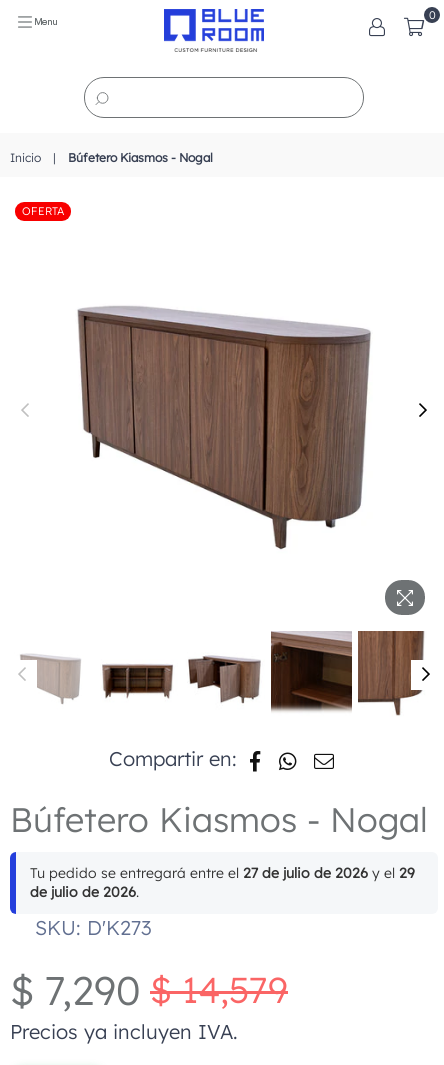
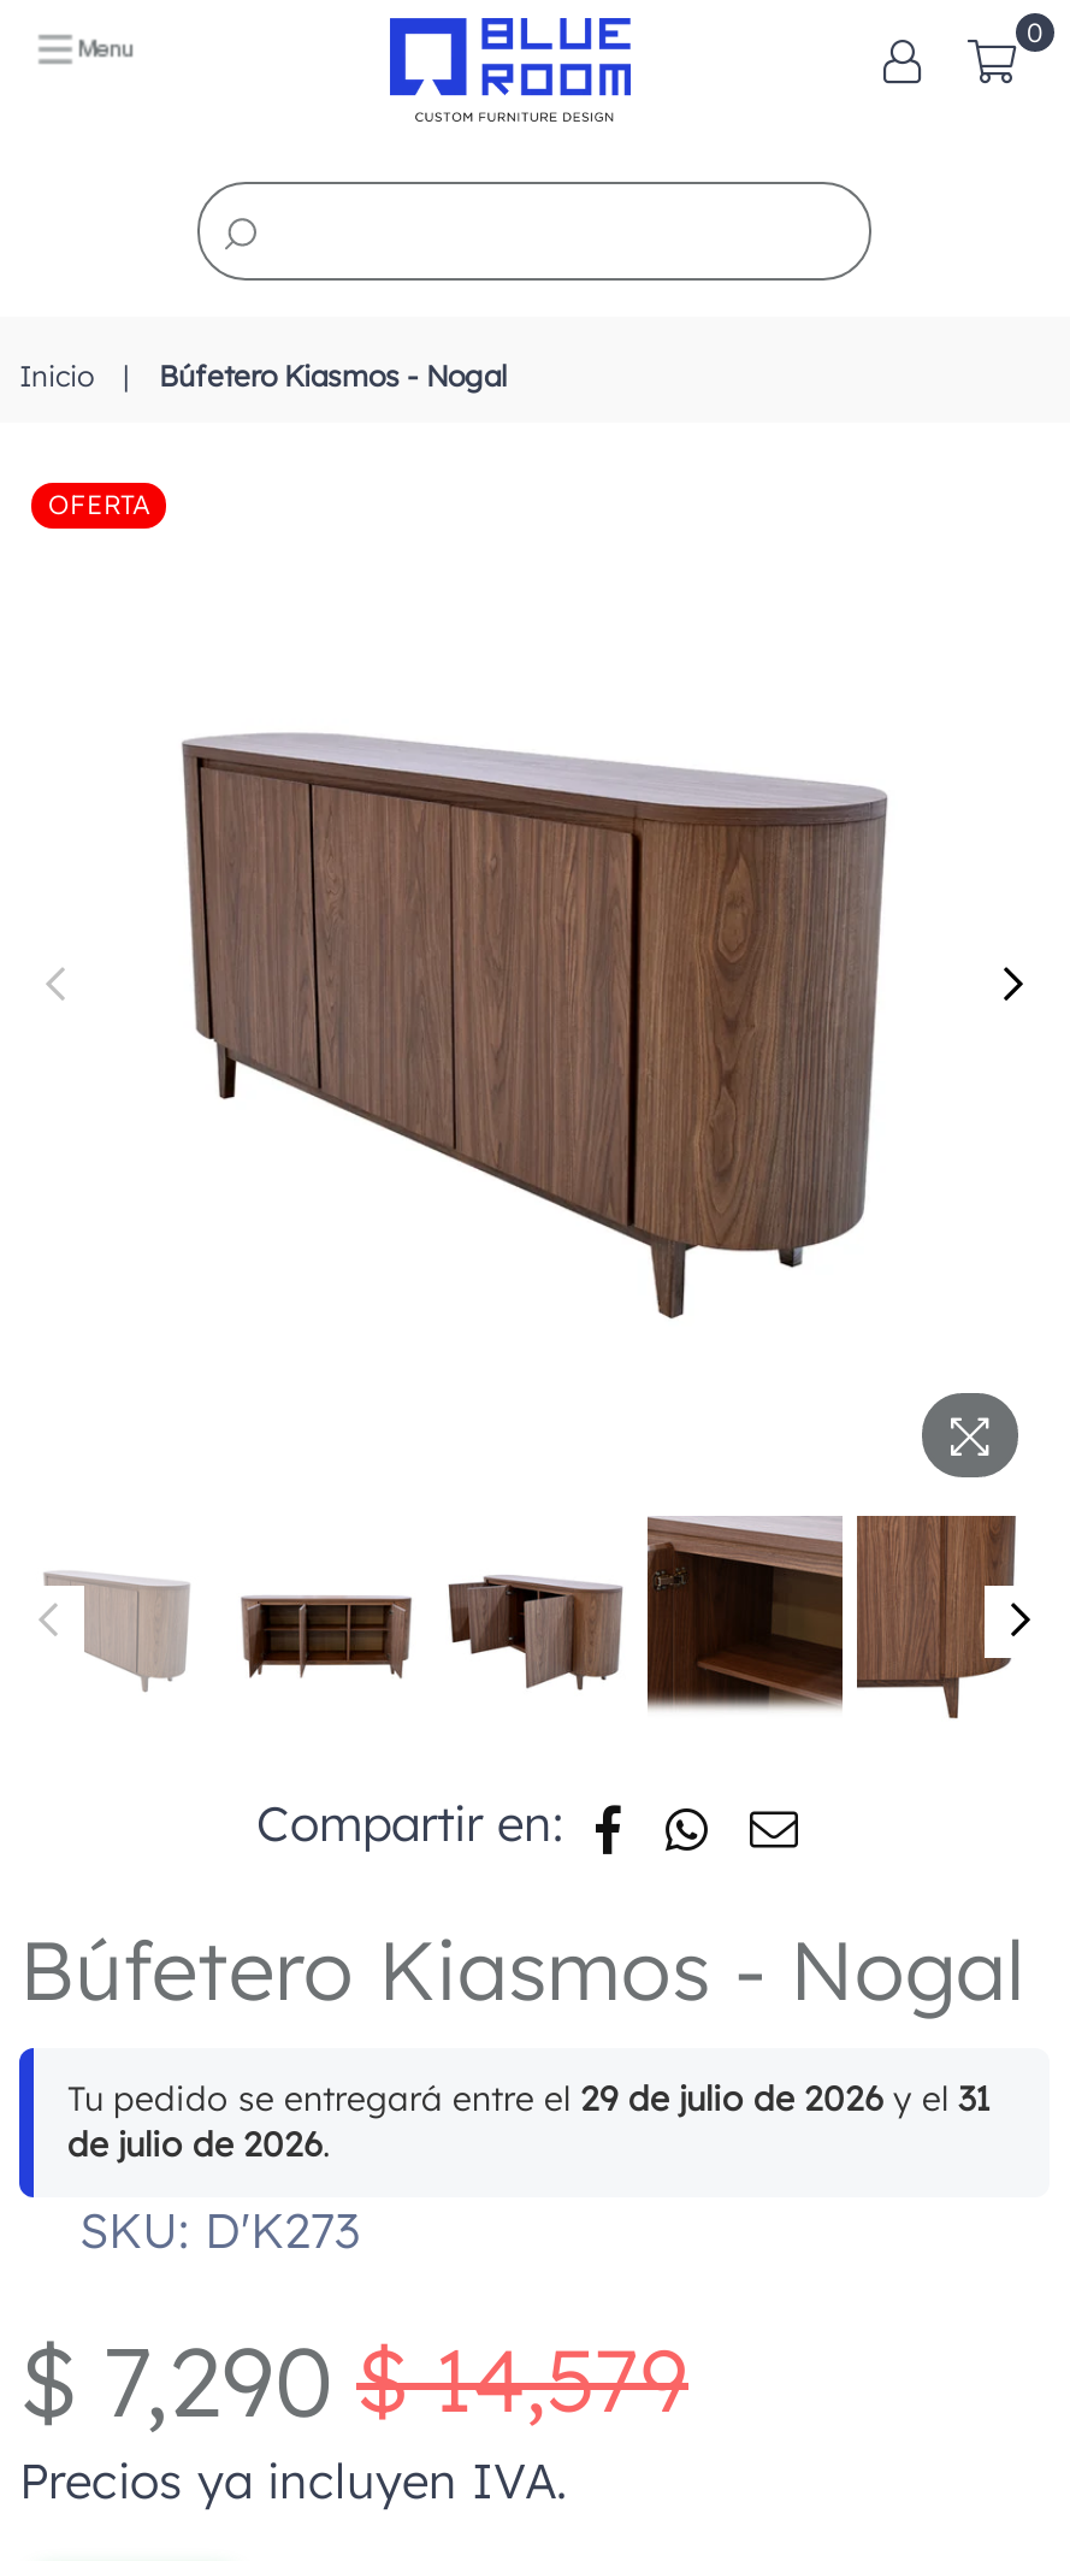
- Tu pedido se entregará entre el 27 de julio de 2026 y el 29
+ Tu pedido se entregará entre el 29 de julio de 2026 y el 31
